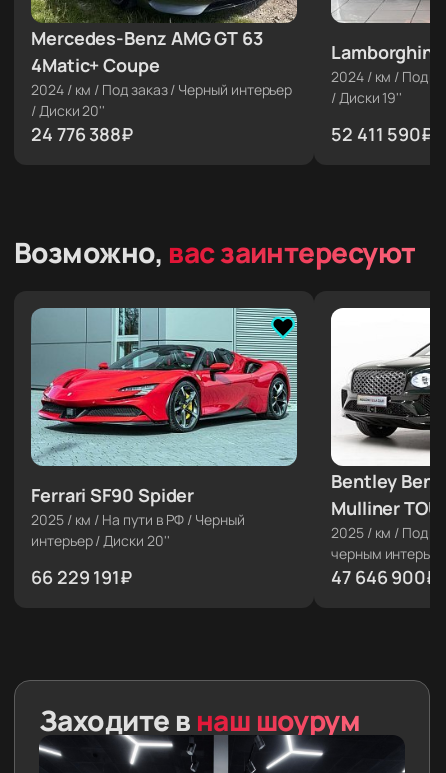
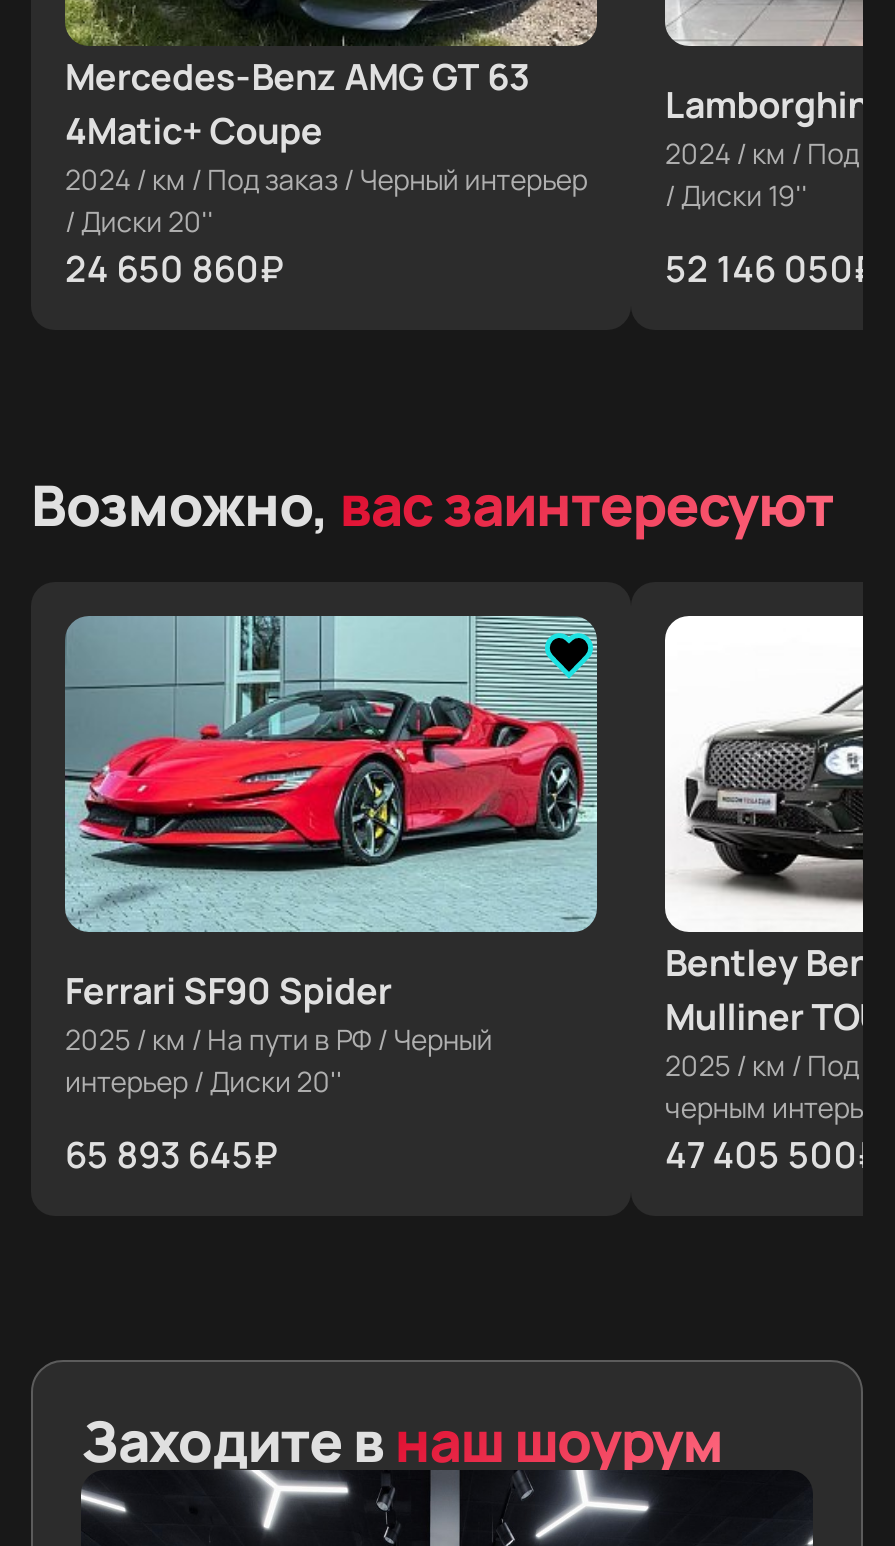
- 24 776 388₽
+ 24 650 860₽

- 52 411 590 ₽
+ 52 146 050 ₽

- 66 229 191₽
+ 65 893 645₽

- 47 646 900 ₽
+ 47 405 500 ₽
